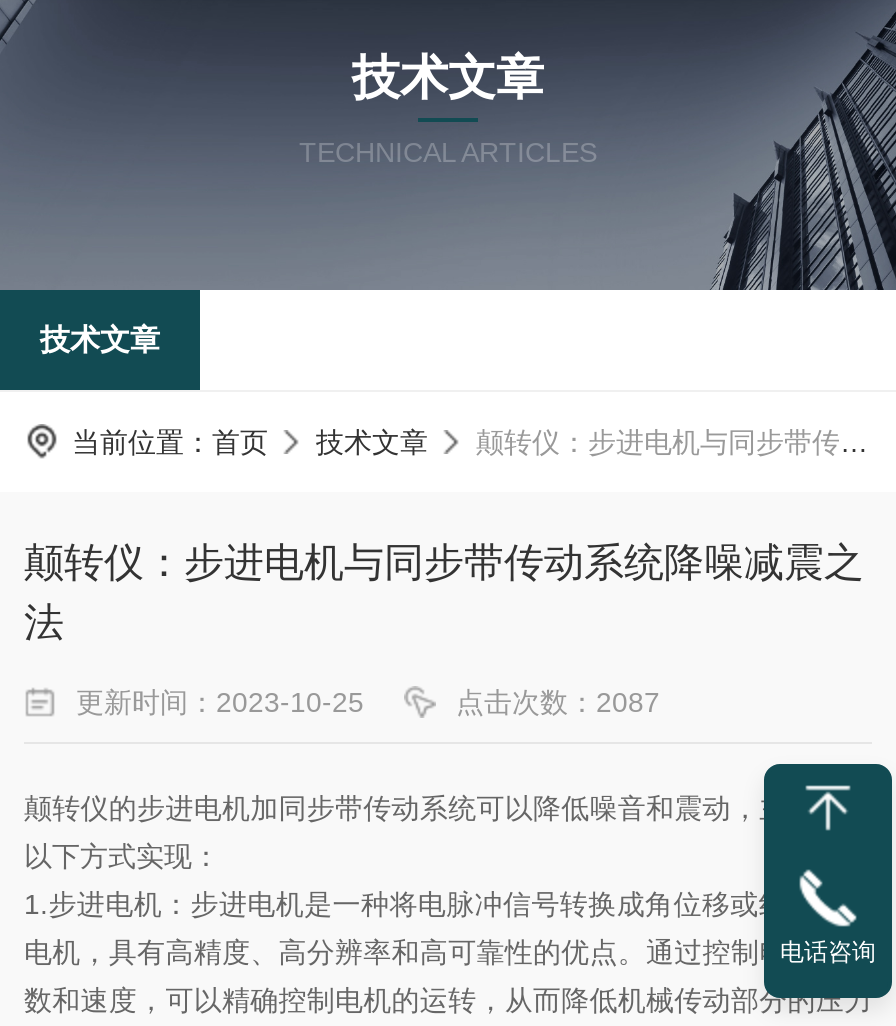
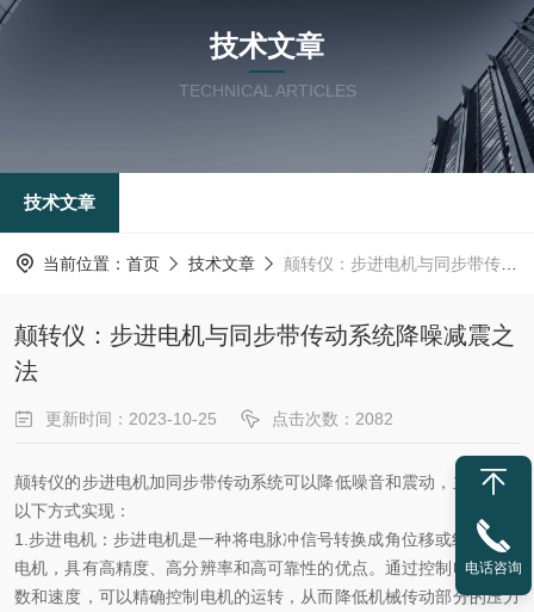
- 点击次数：2087
+ 点击次数：2082
